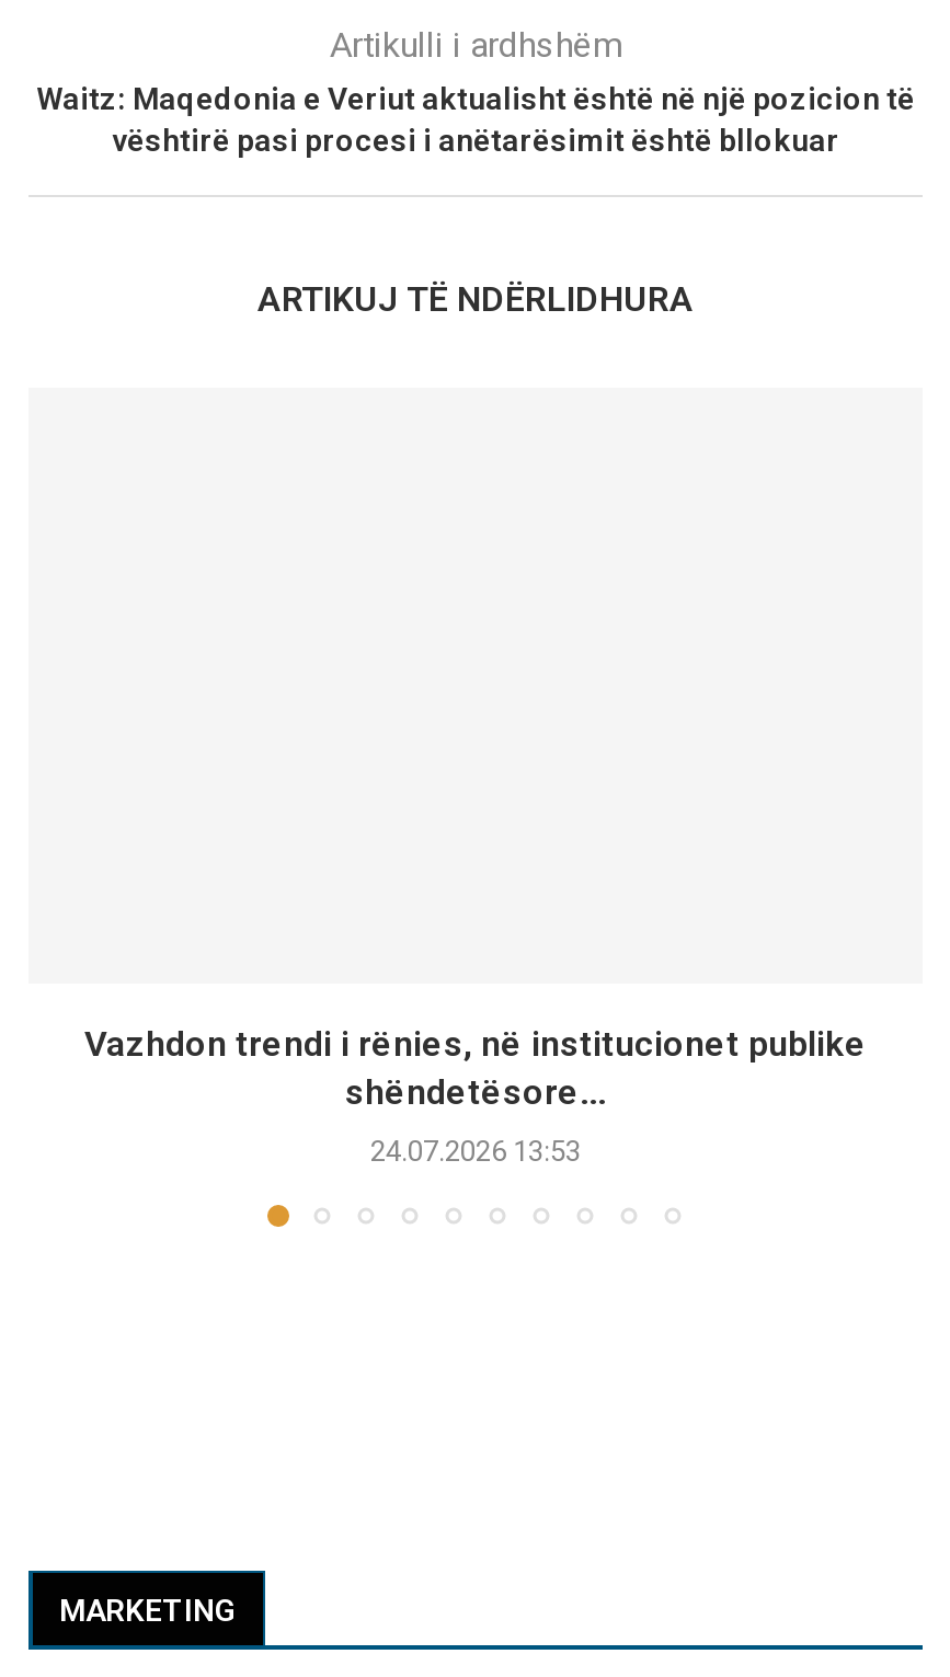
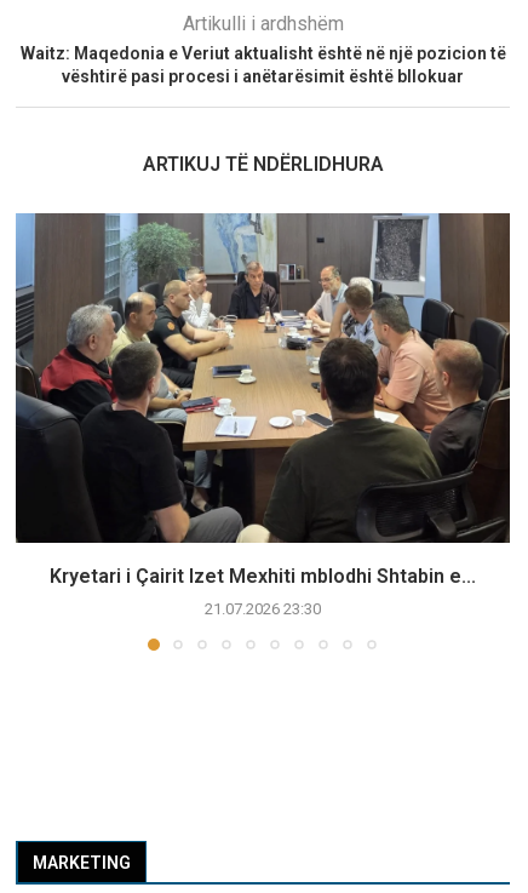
+ [image]

- Vazhdon trendi i rënies, në institucionet publike
- shëndetësore...
+ Kryetari i Çairit Izet Mexhiti mblodhi Shtabin e...

- 24.07.2026 13:53
+ 21.07.2026 23:30
